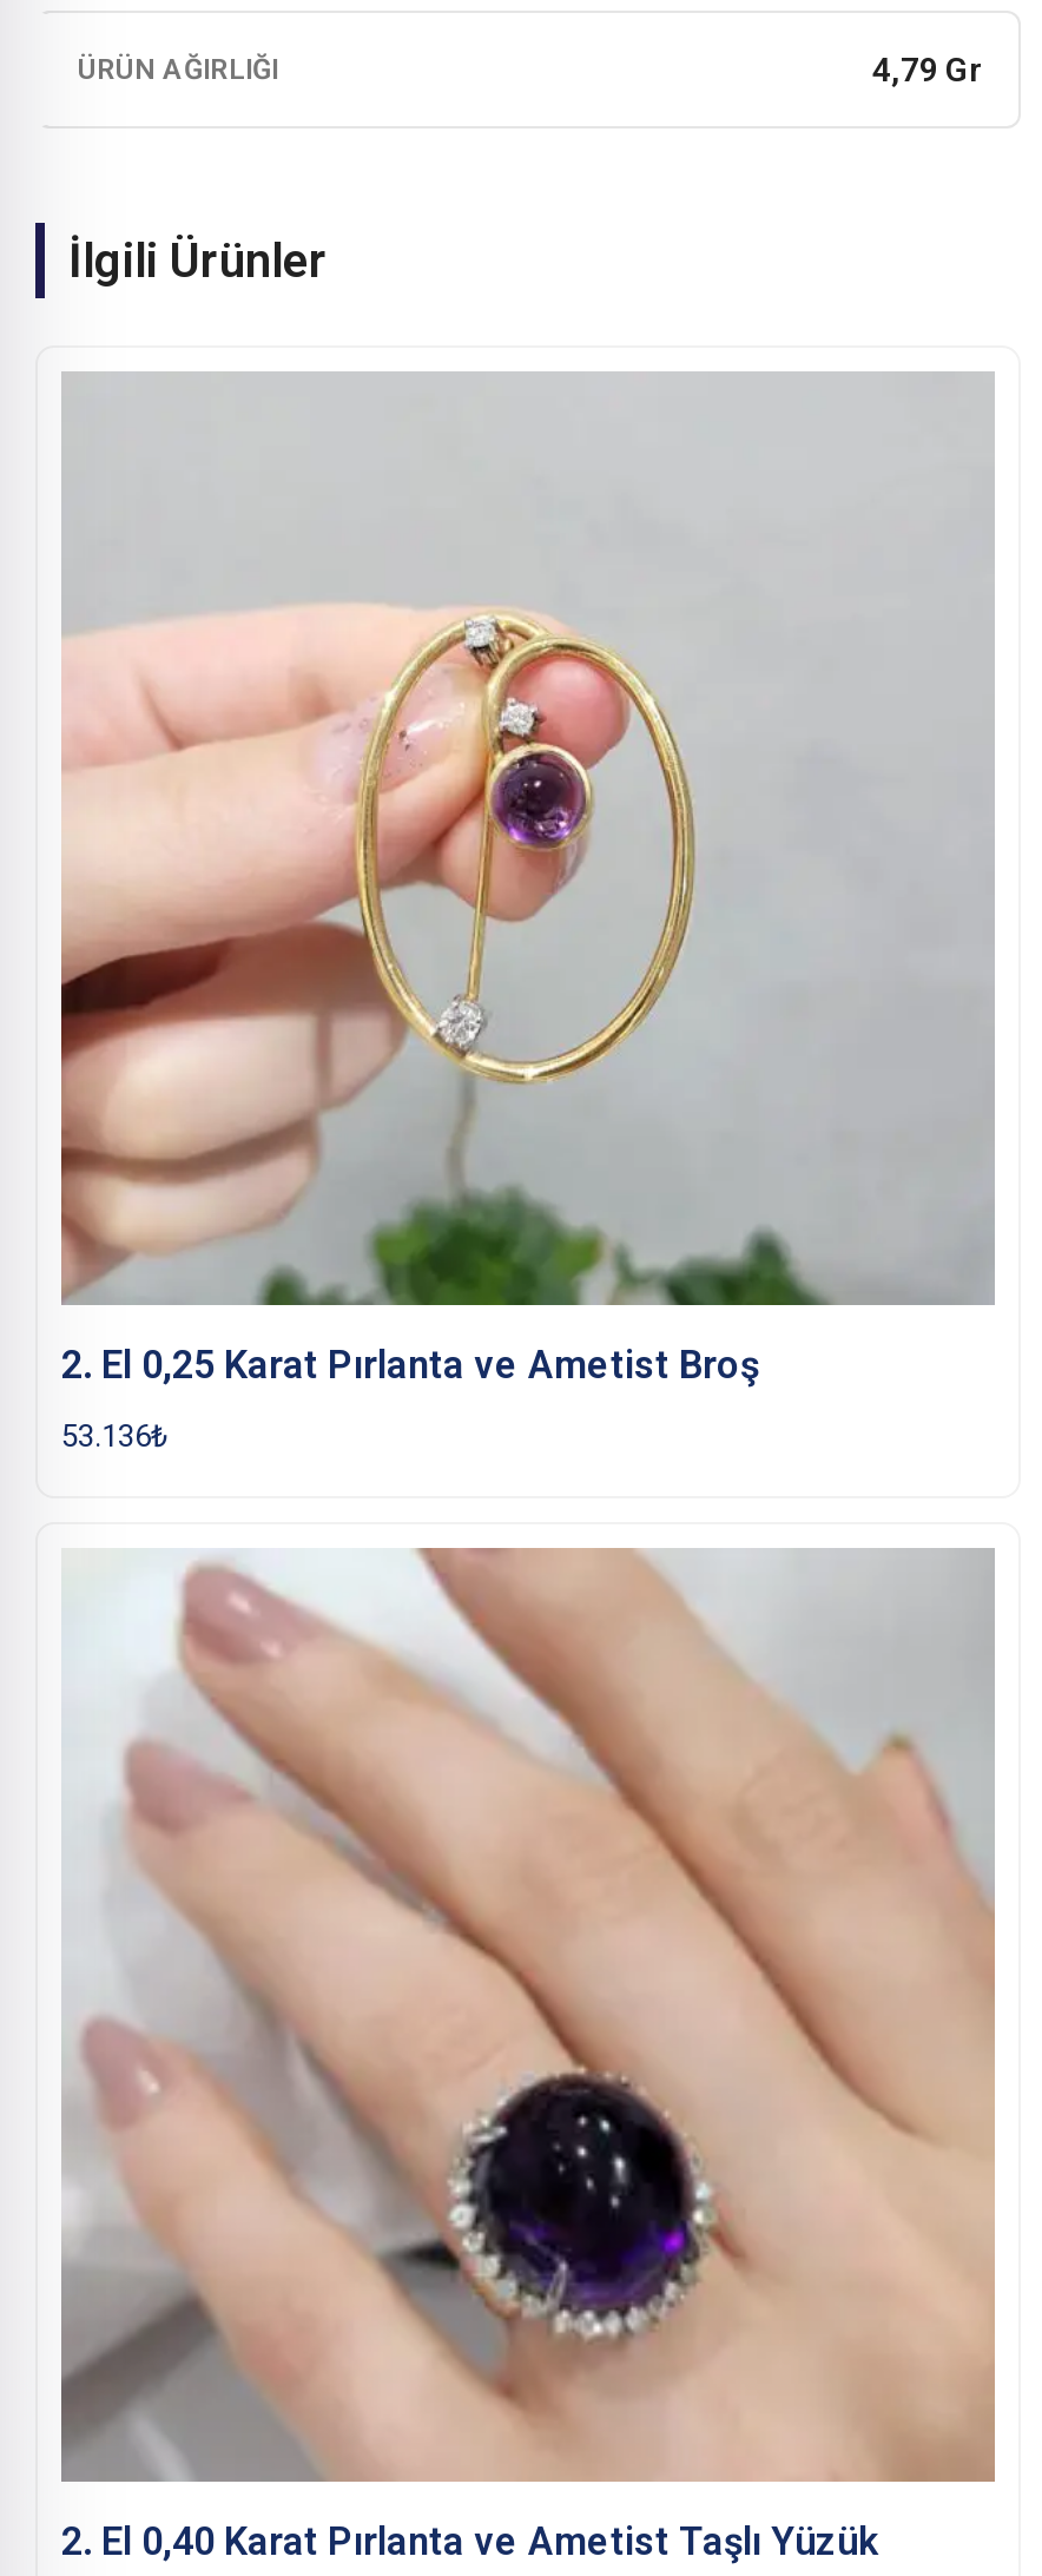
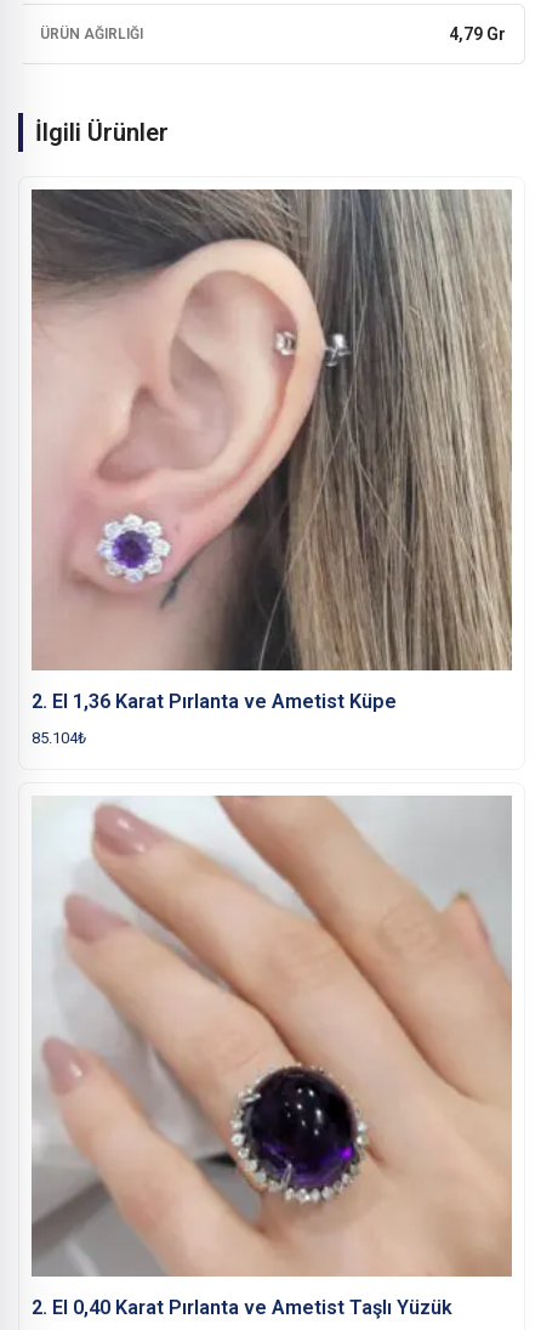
- [image]
- 2. El 0,25 Karat Pırlanta ve Ametist Broş
+ [image]
+ 2. El 1,36 Karat Pırlanta ve Ametist Küpe

- 53.136₺
+ 85.104₺
